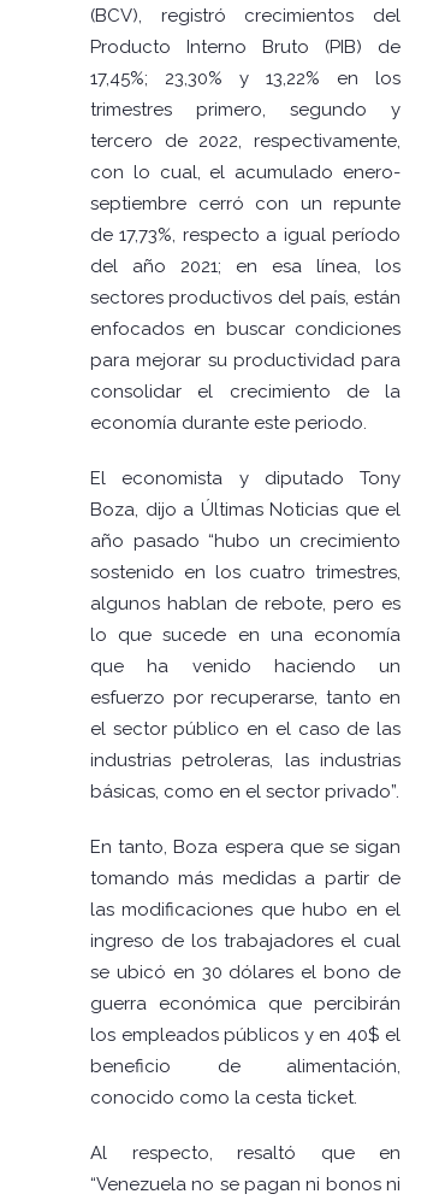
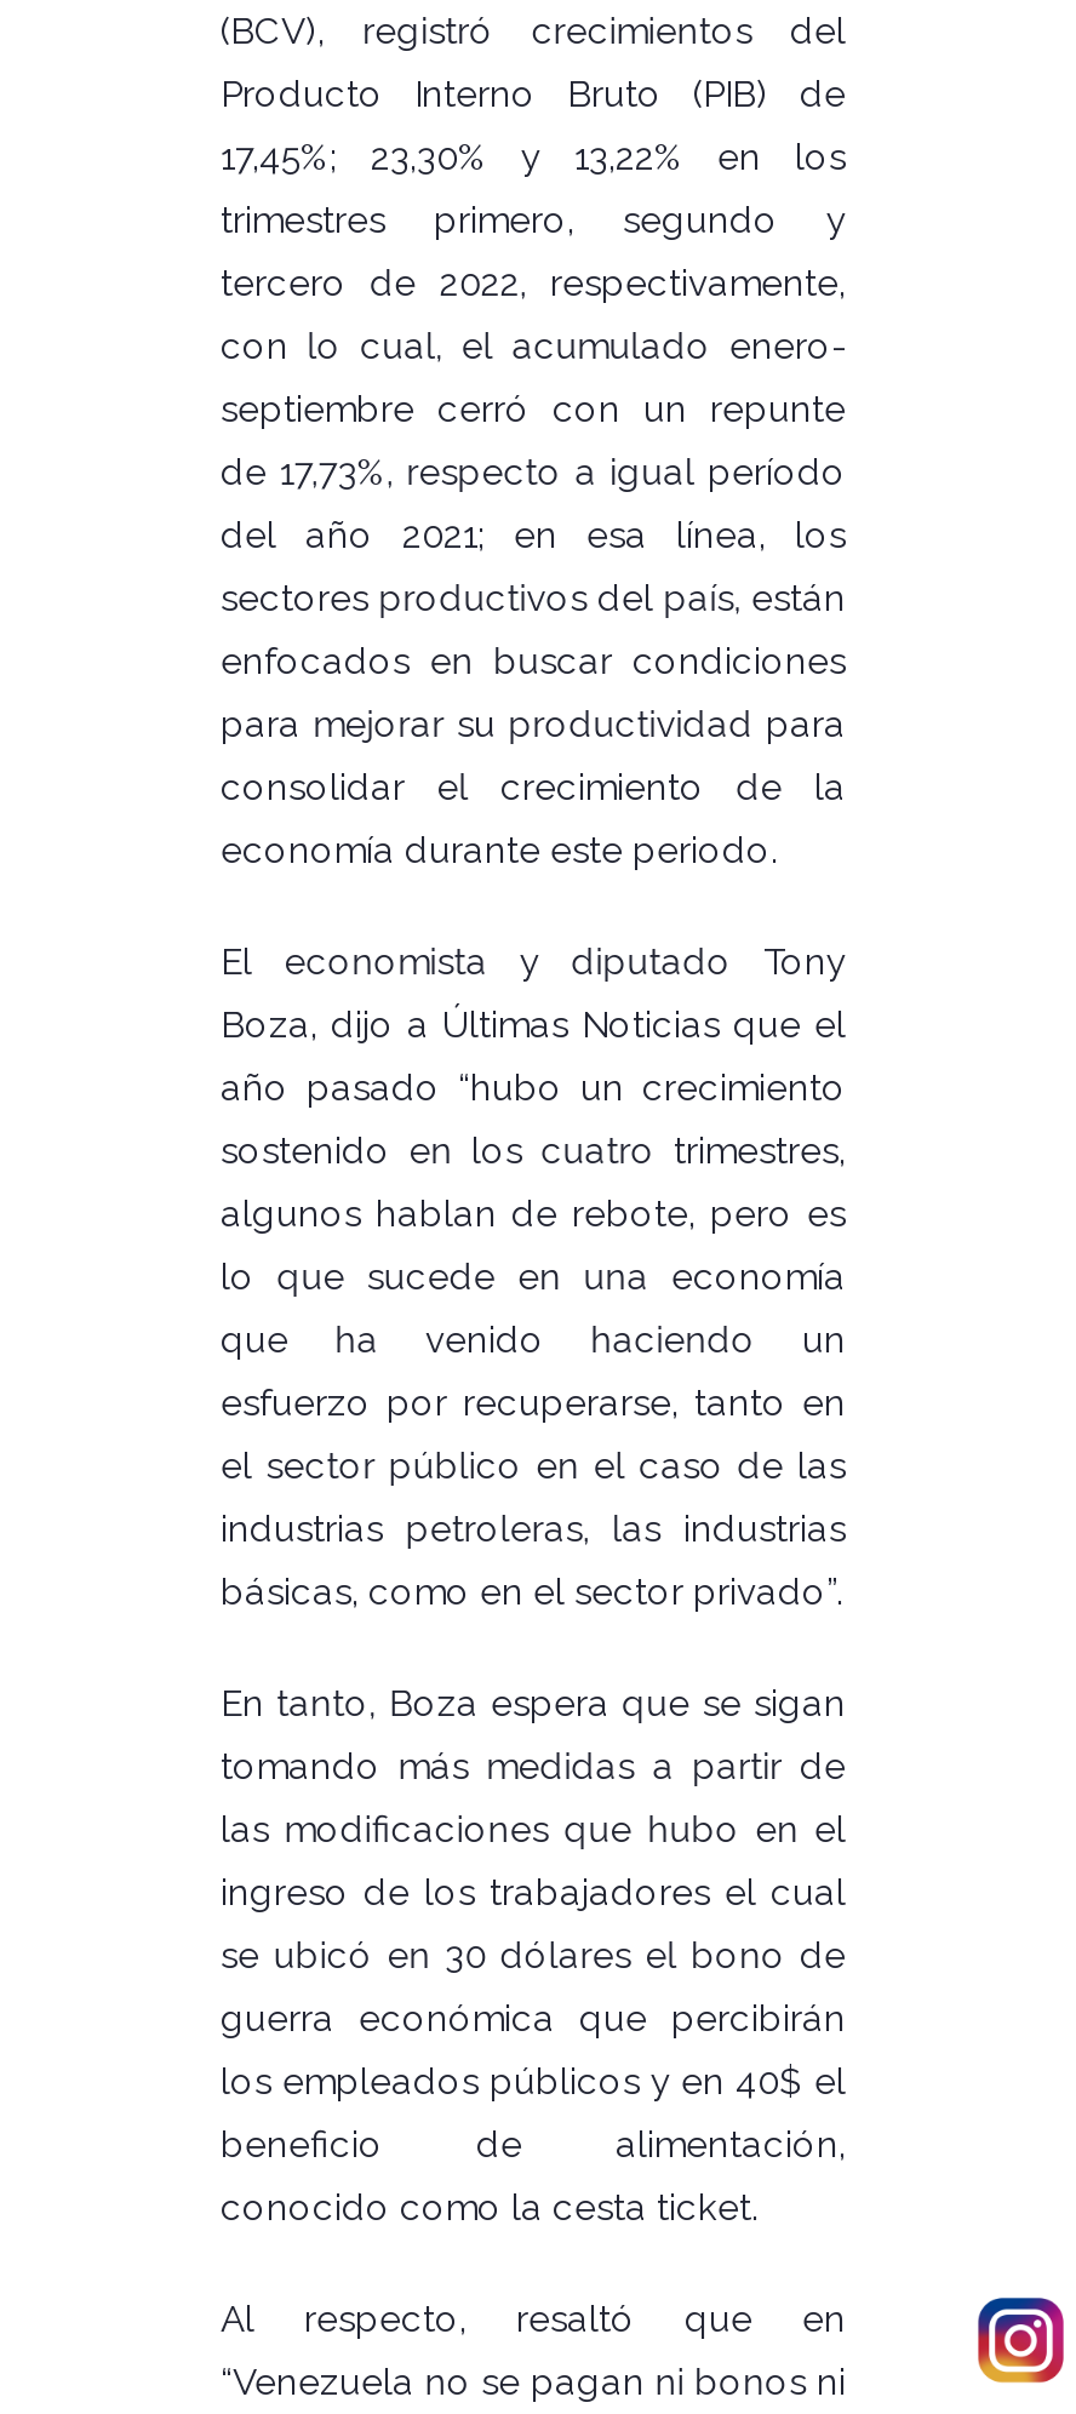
+ [image]
